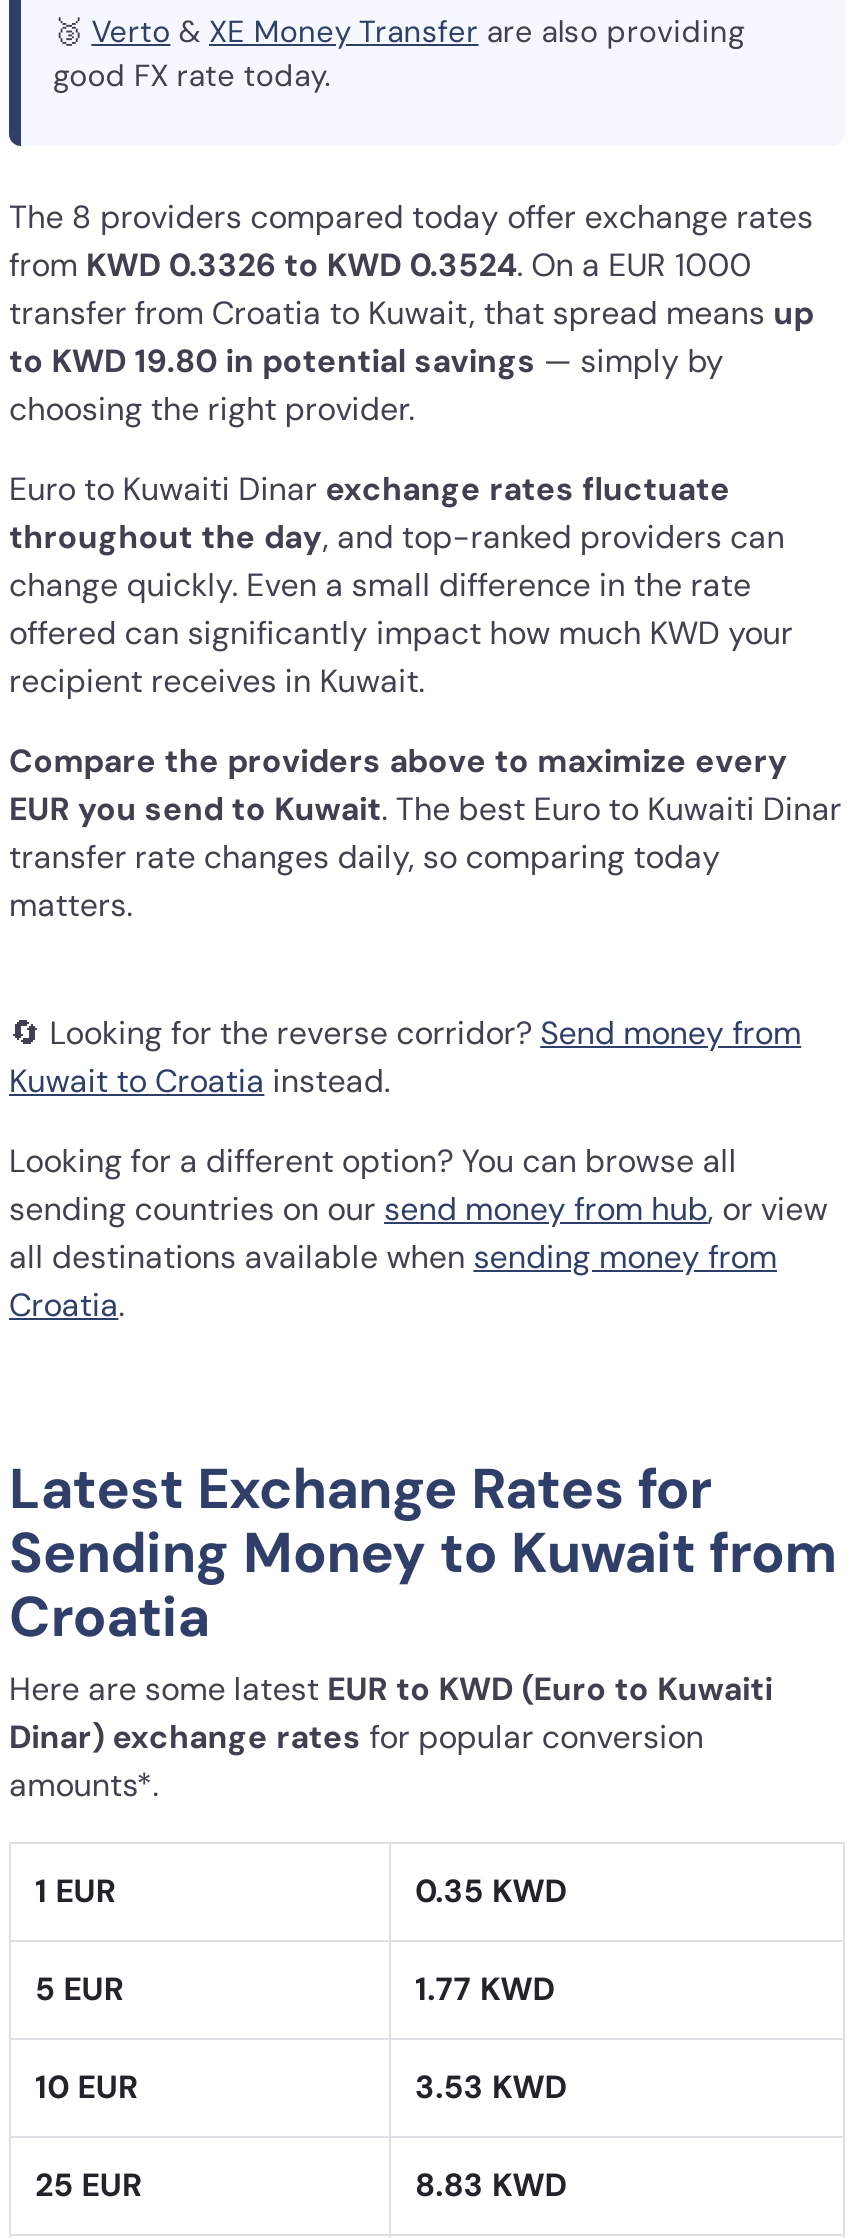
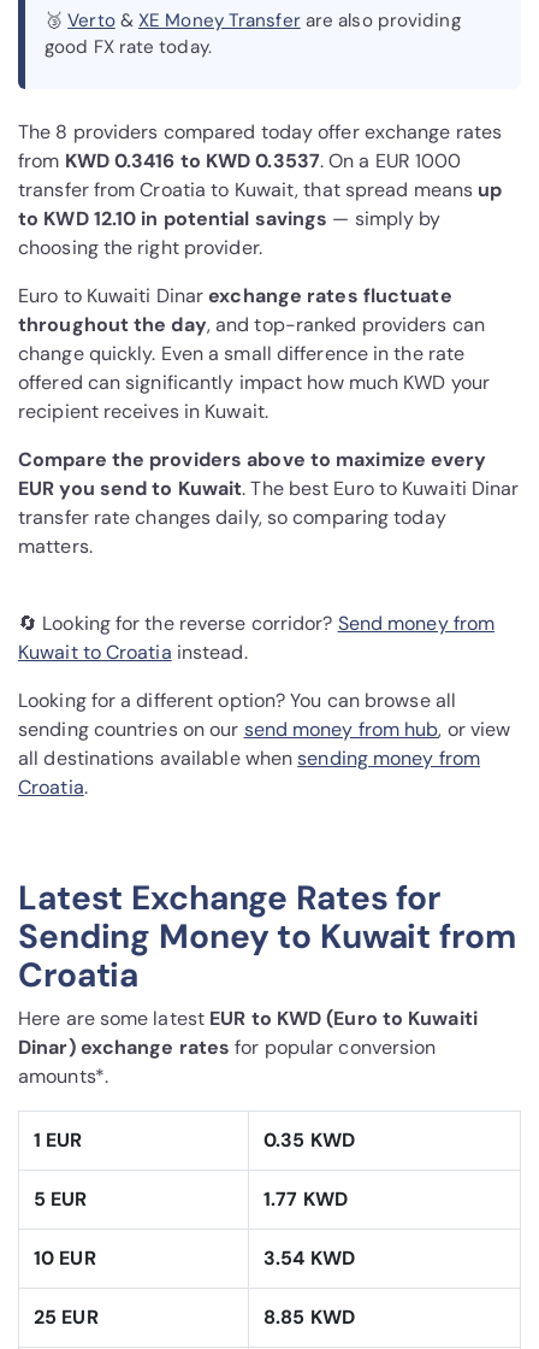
- from KWD 0.3326 to KWD 0.3524. On a EUR 1000
+ from KWD 0.3416 to KWD 0.3537. On a EUR 1000

- to KWD 19.80 in potential savings — simply by
+ to KWD 12.10 in potential savings — simply by

- 3.53 KWD
+ 3.54 KWD

- 8.83 KWD
+ 8.85 KWD
